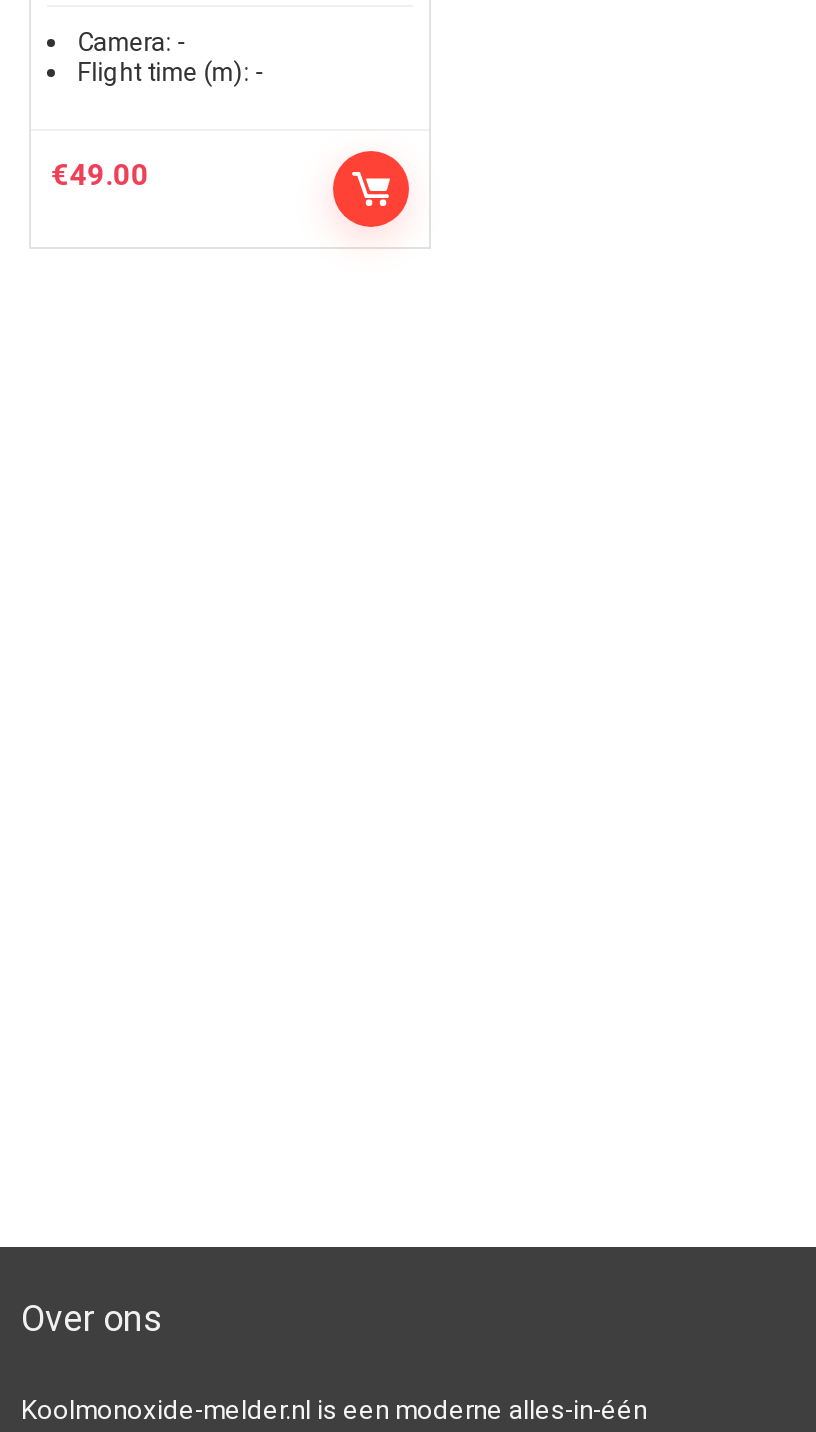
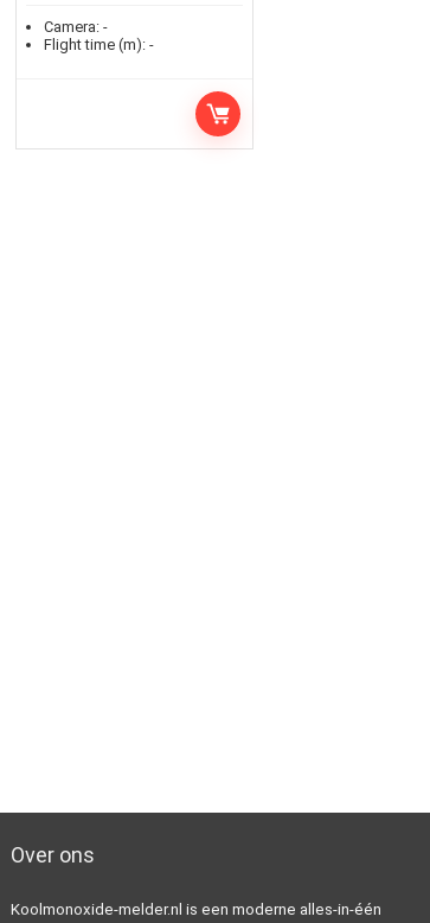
- €49.00
